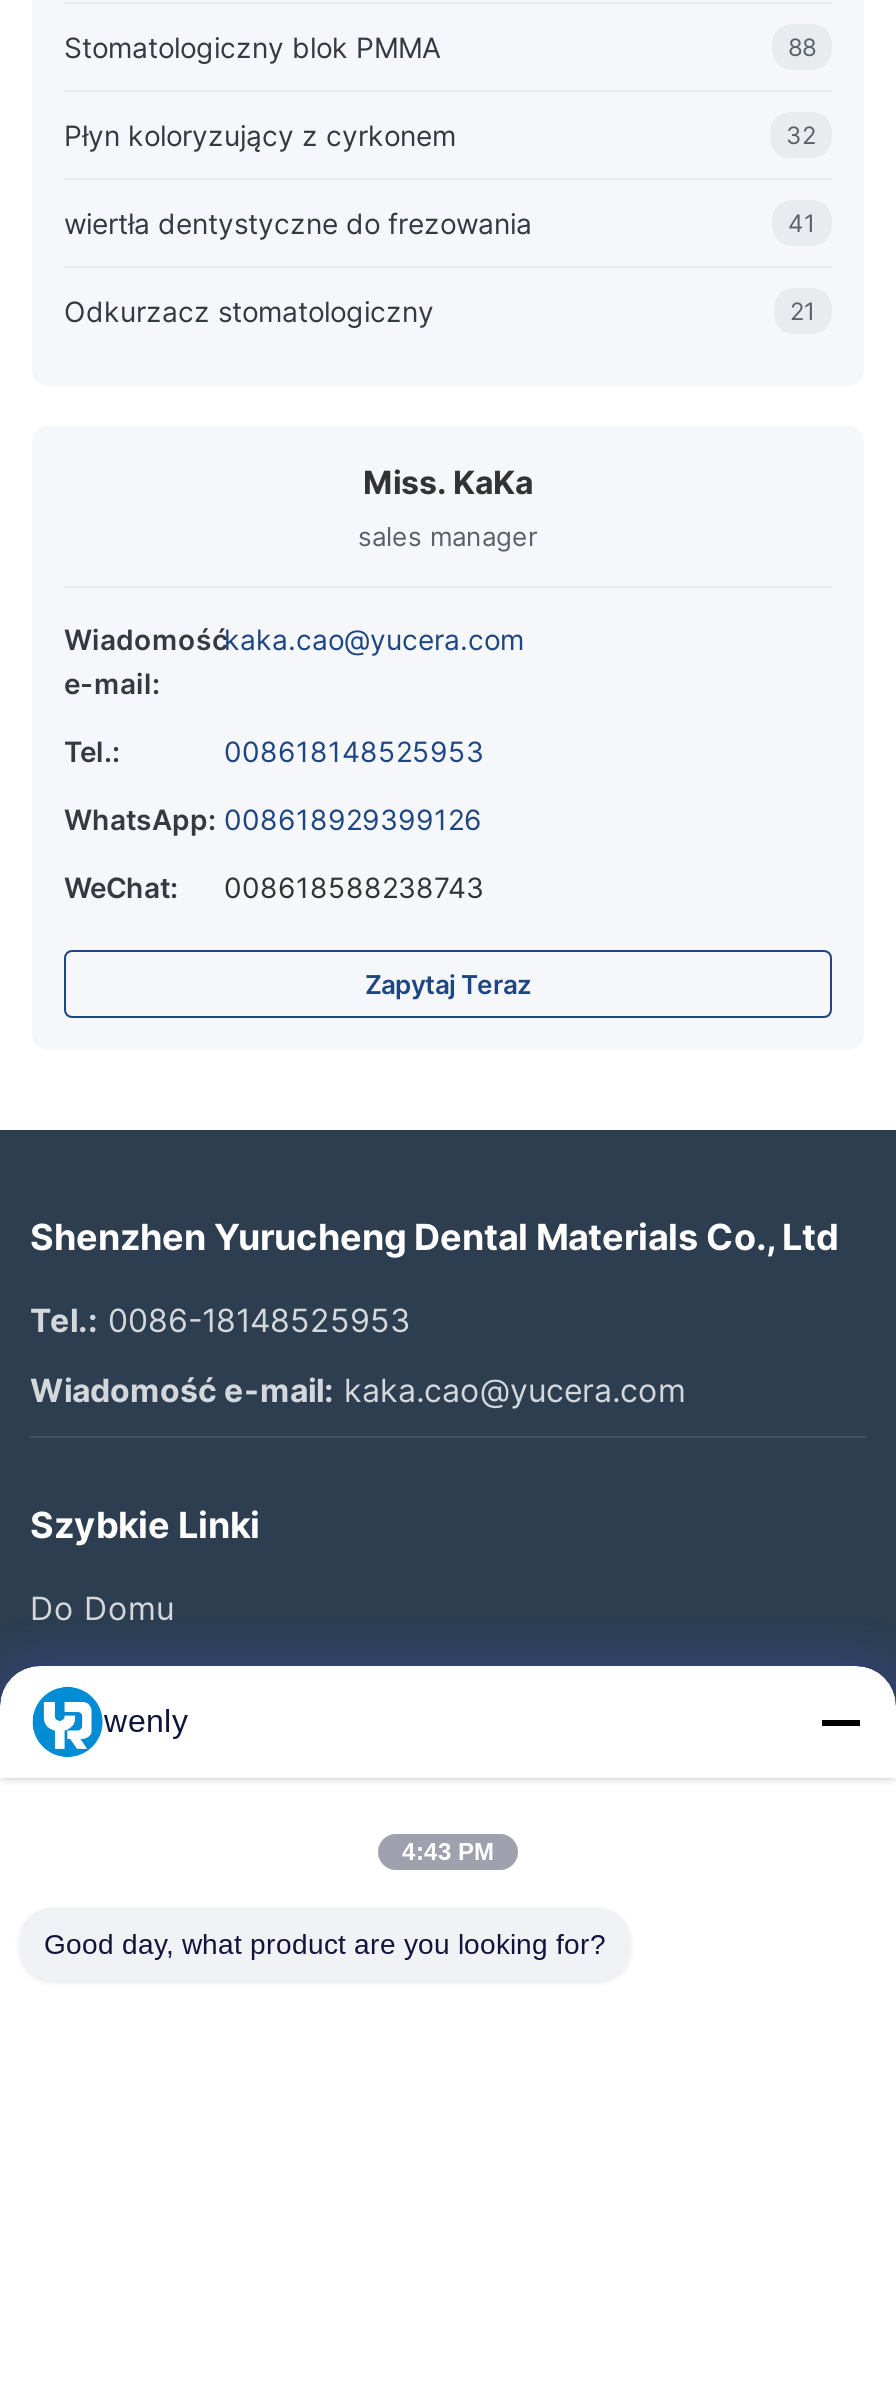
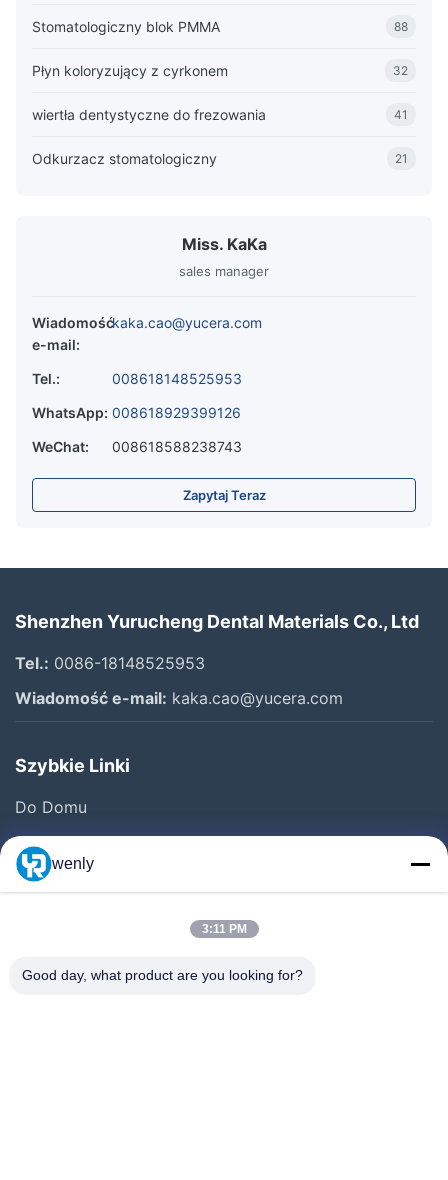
- 4:43 PM
+ 3:11 PM
